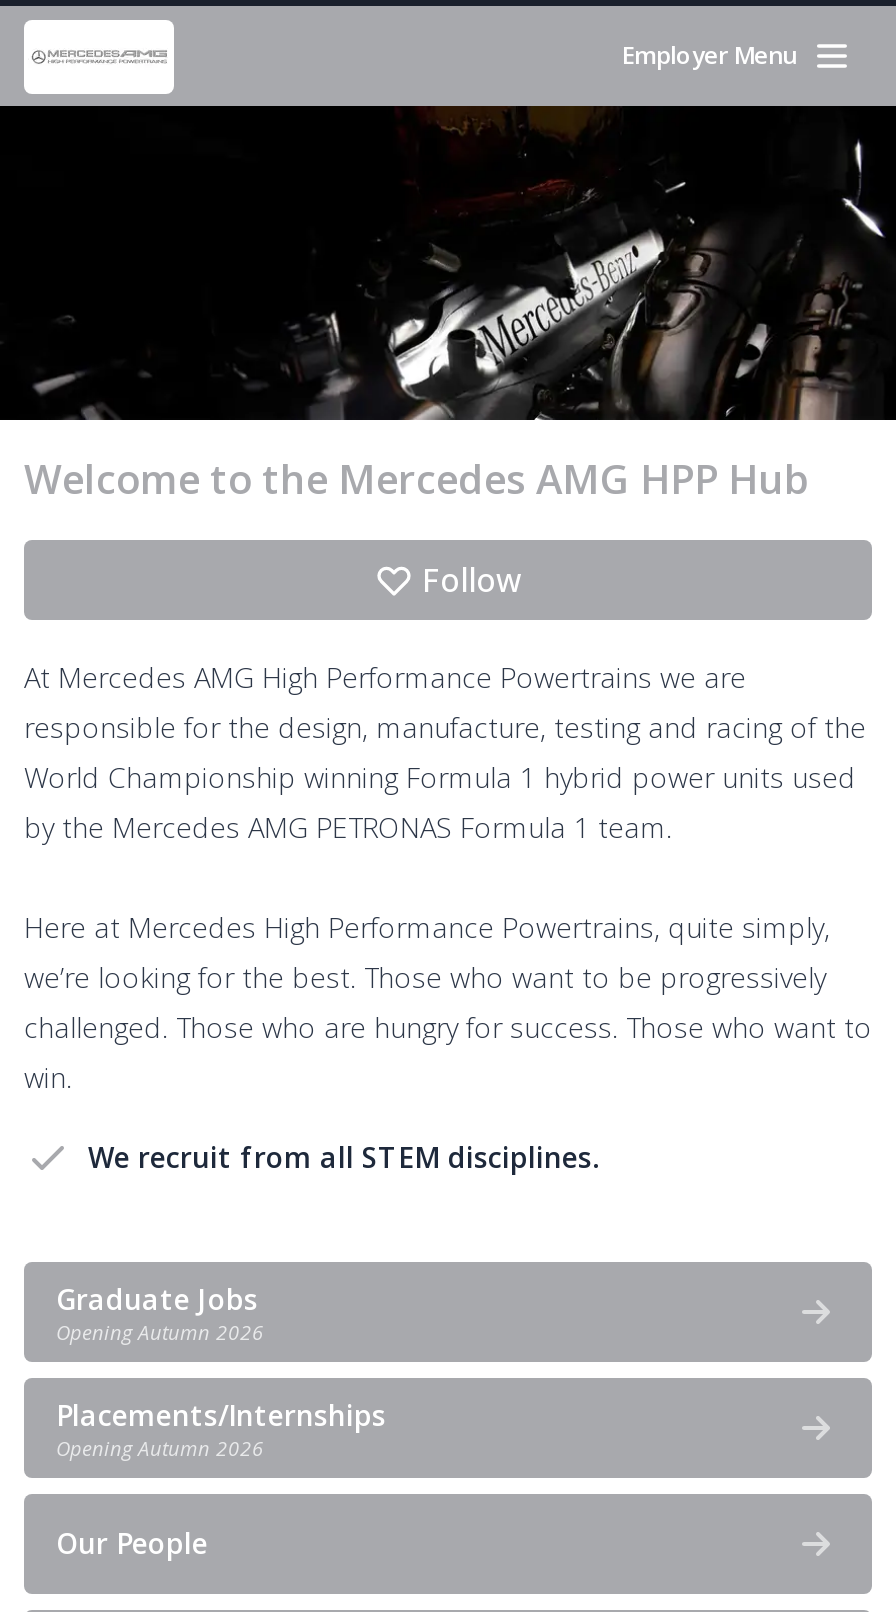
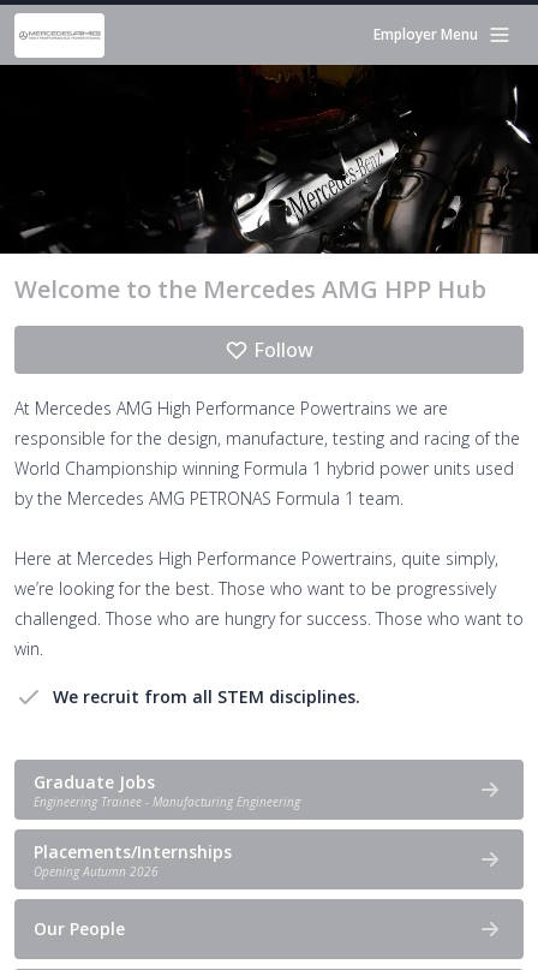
- Opening Autumn 2026
+ Engineering Trainee - Manufacturing Engineering
